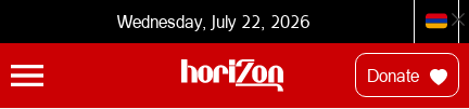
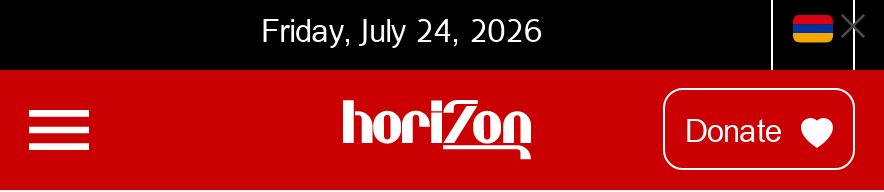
- Wednesday, July 22, 2026
+ Friday, July 24, 2026
